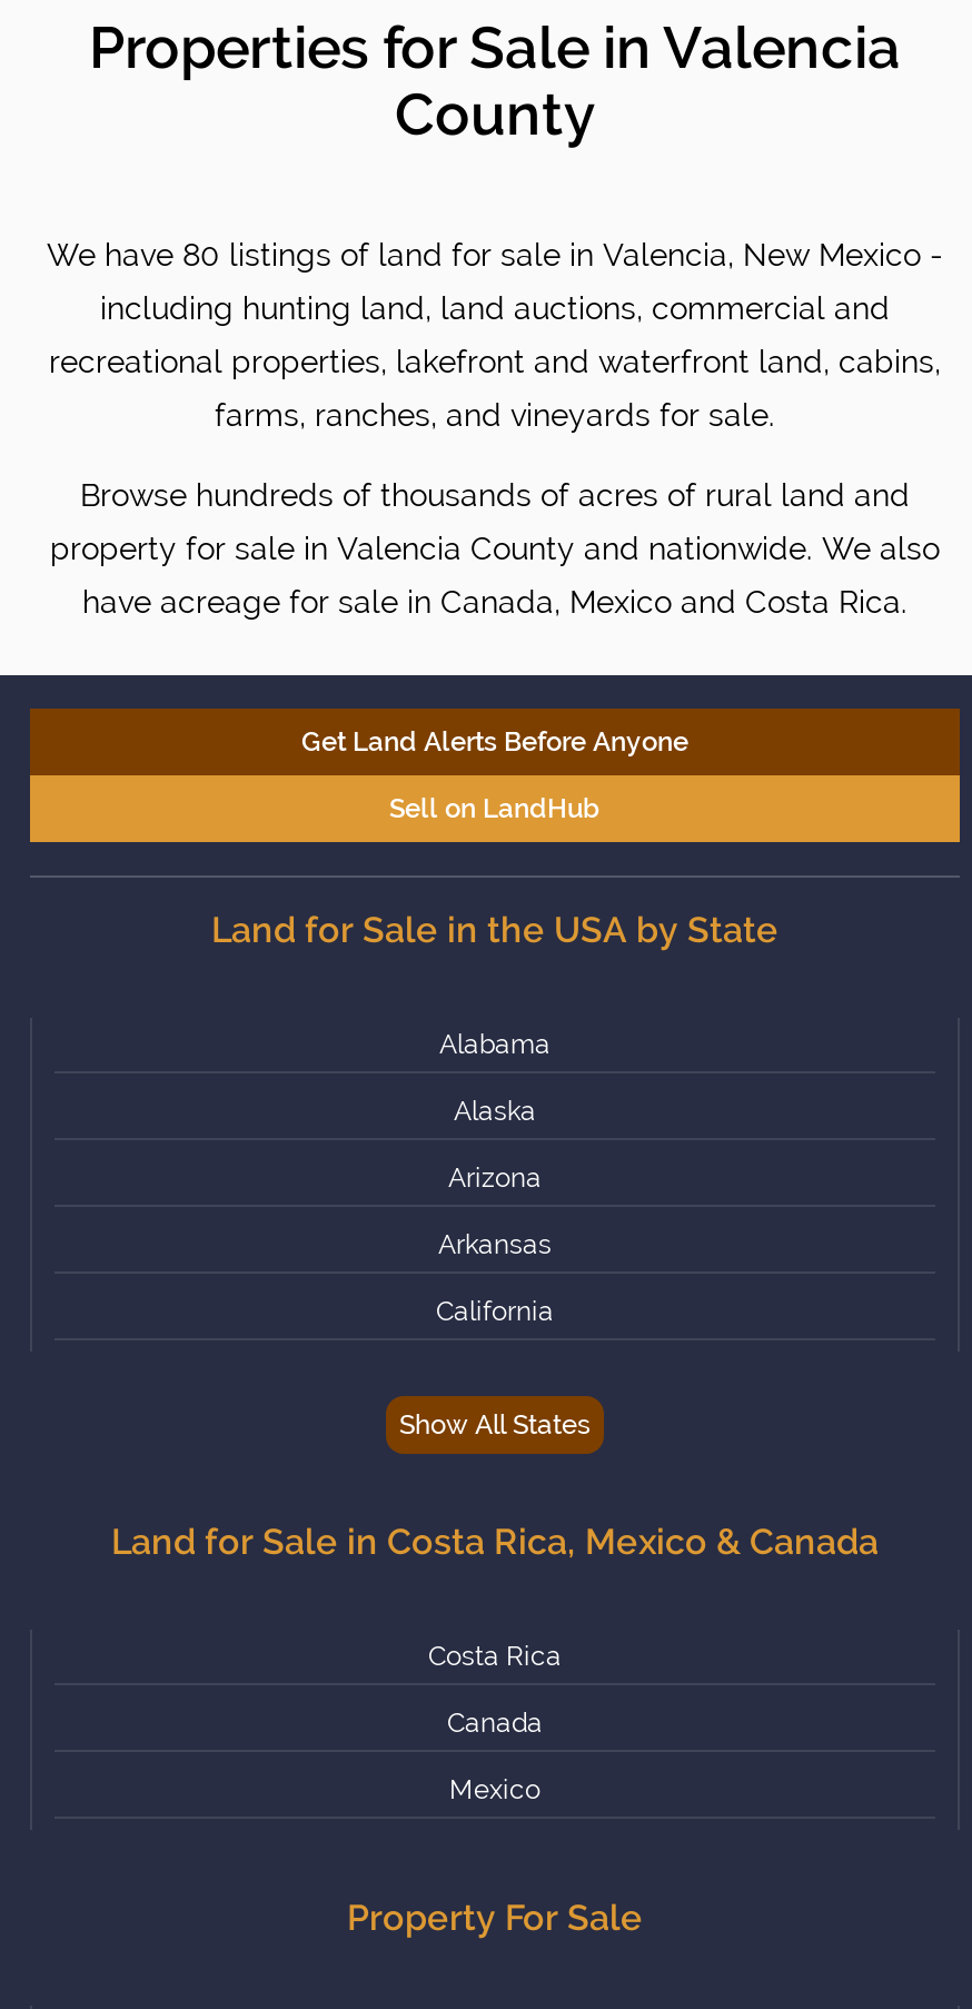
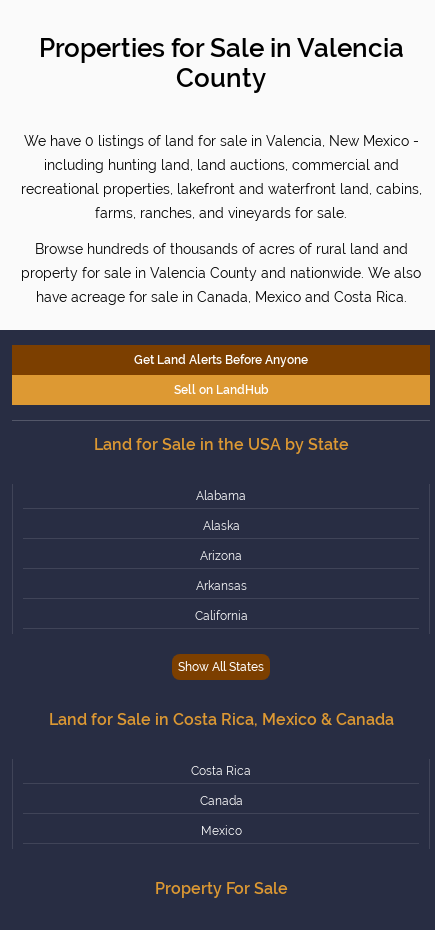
- We have 80 listings of land for sale in Valencia, New Mexico -
+ We have 0 listings of land for sale in Valencia, New Mexico -
